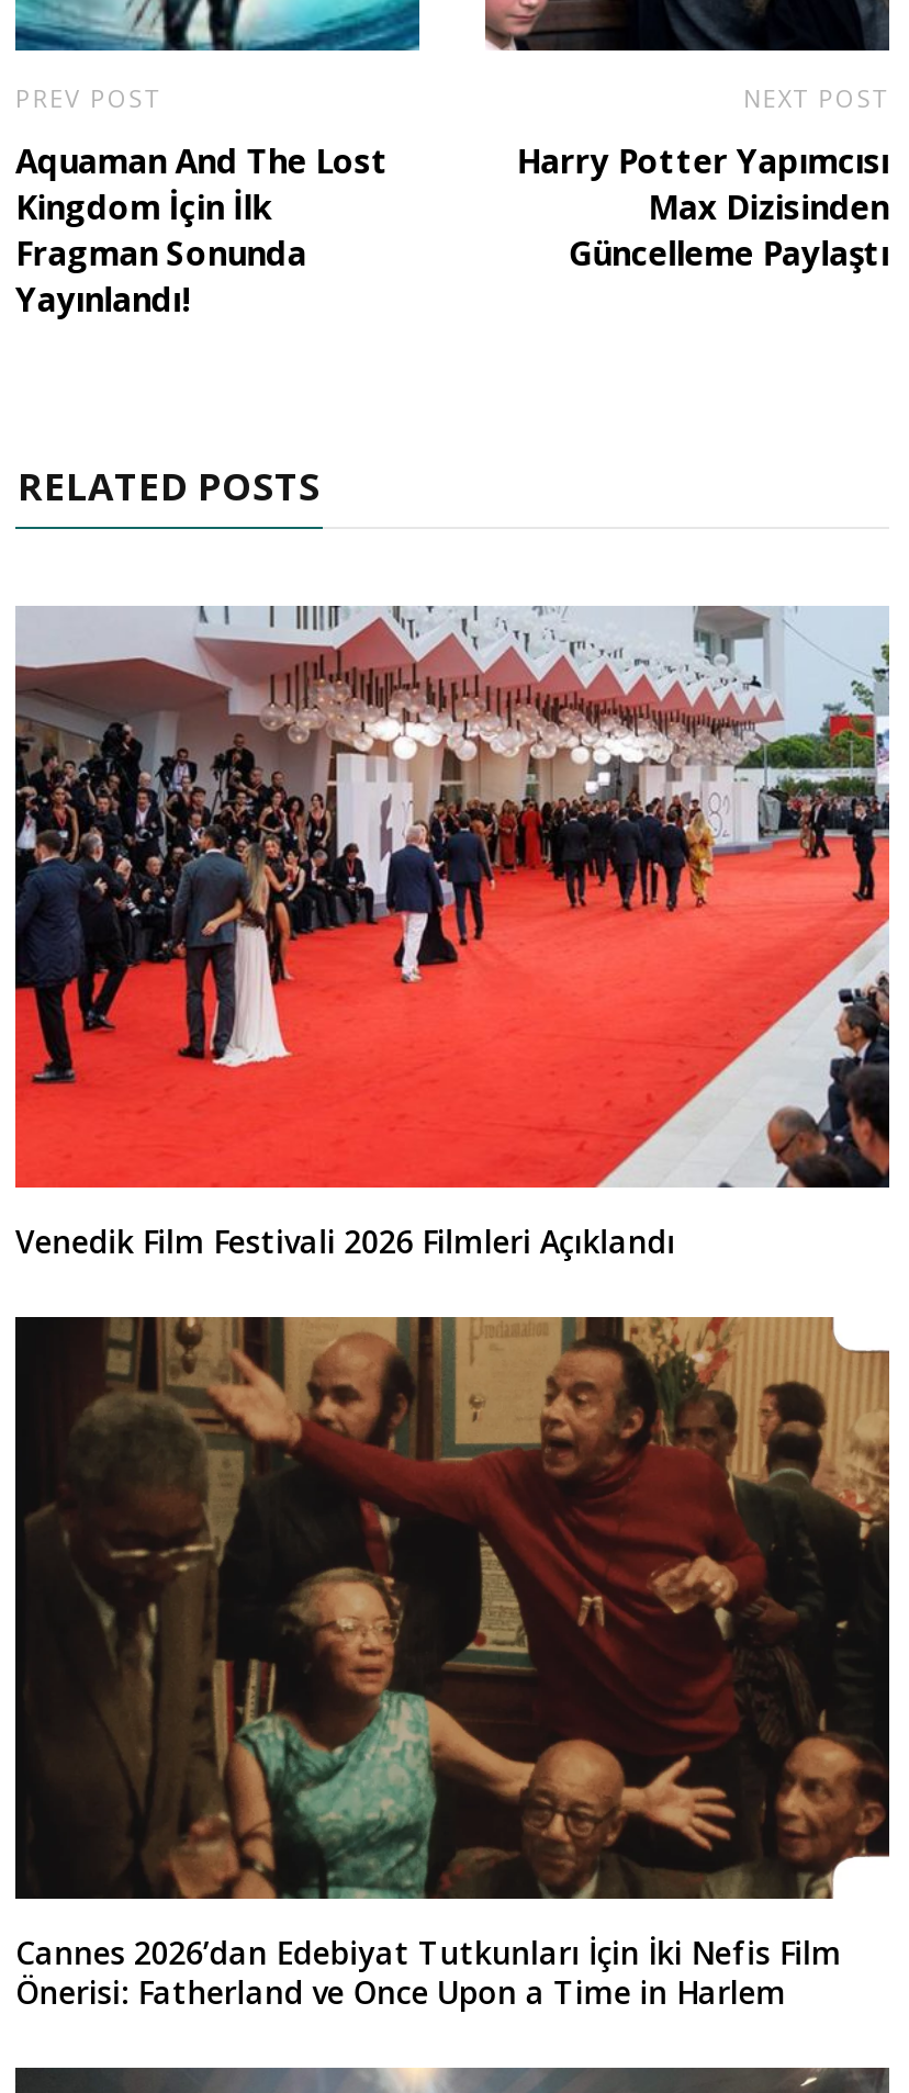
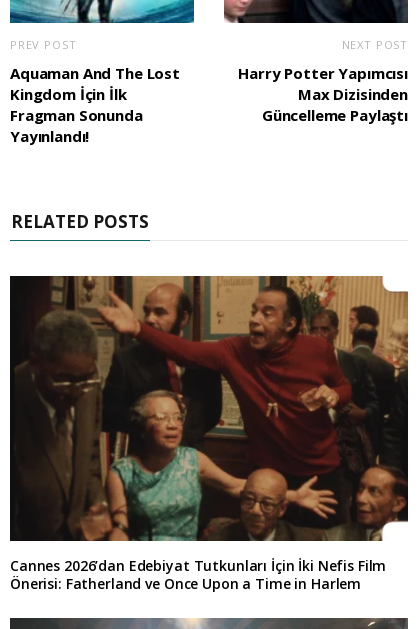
- [image]
- Venedik Film Festivali 2026 Filmleri Açıklandı
